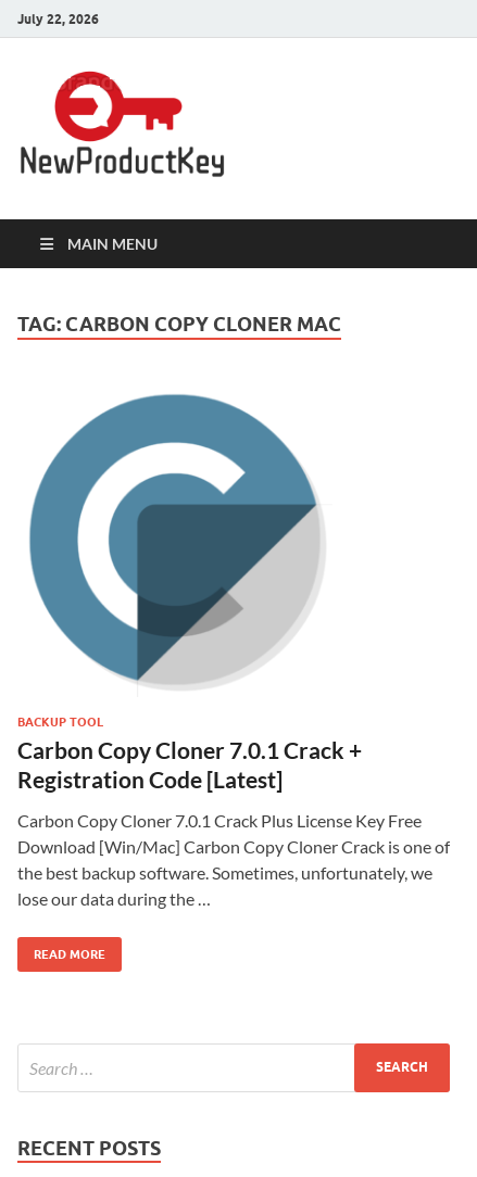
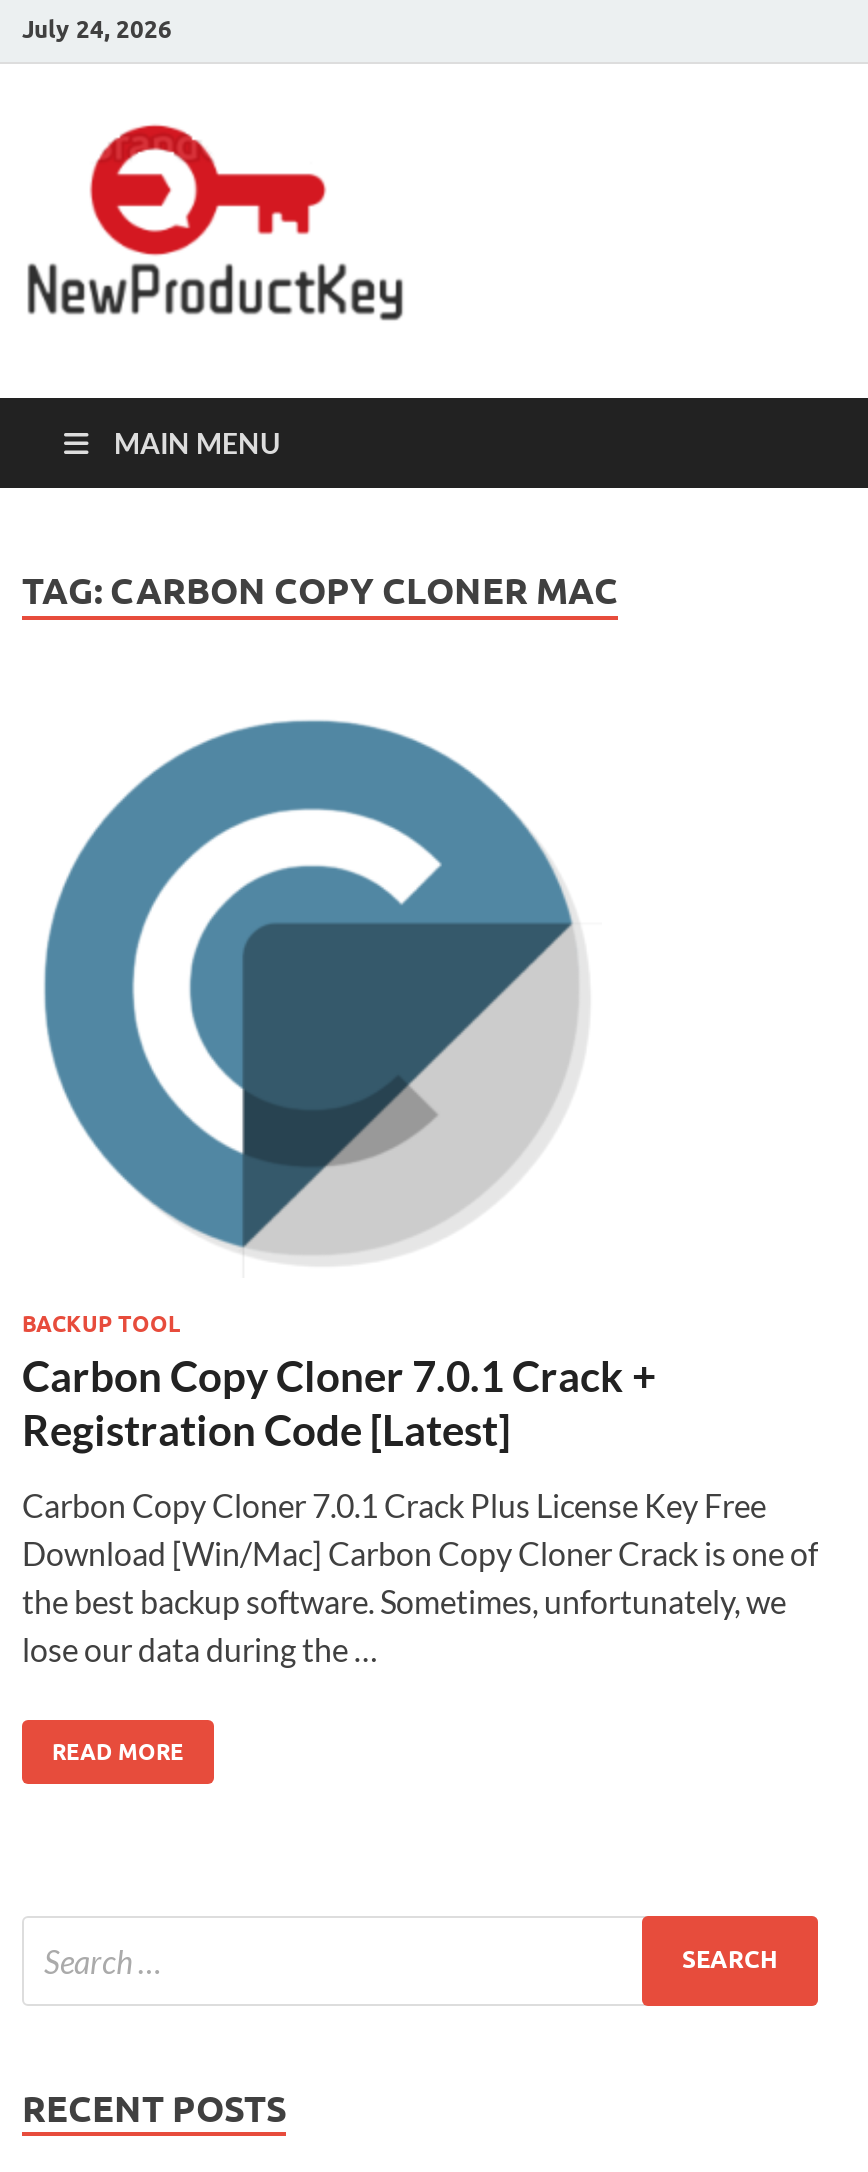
- July 22, 2026
+ July 24, 2026
